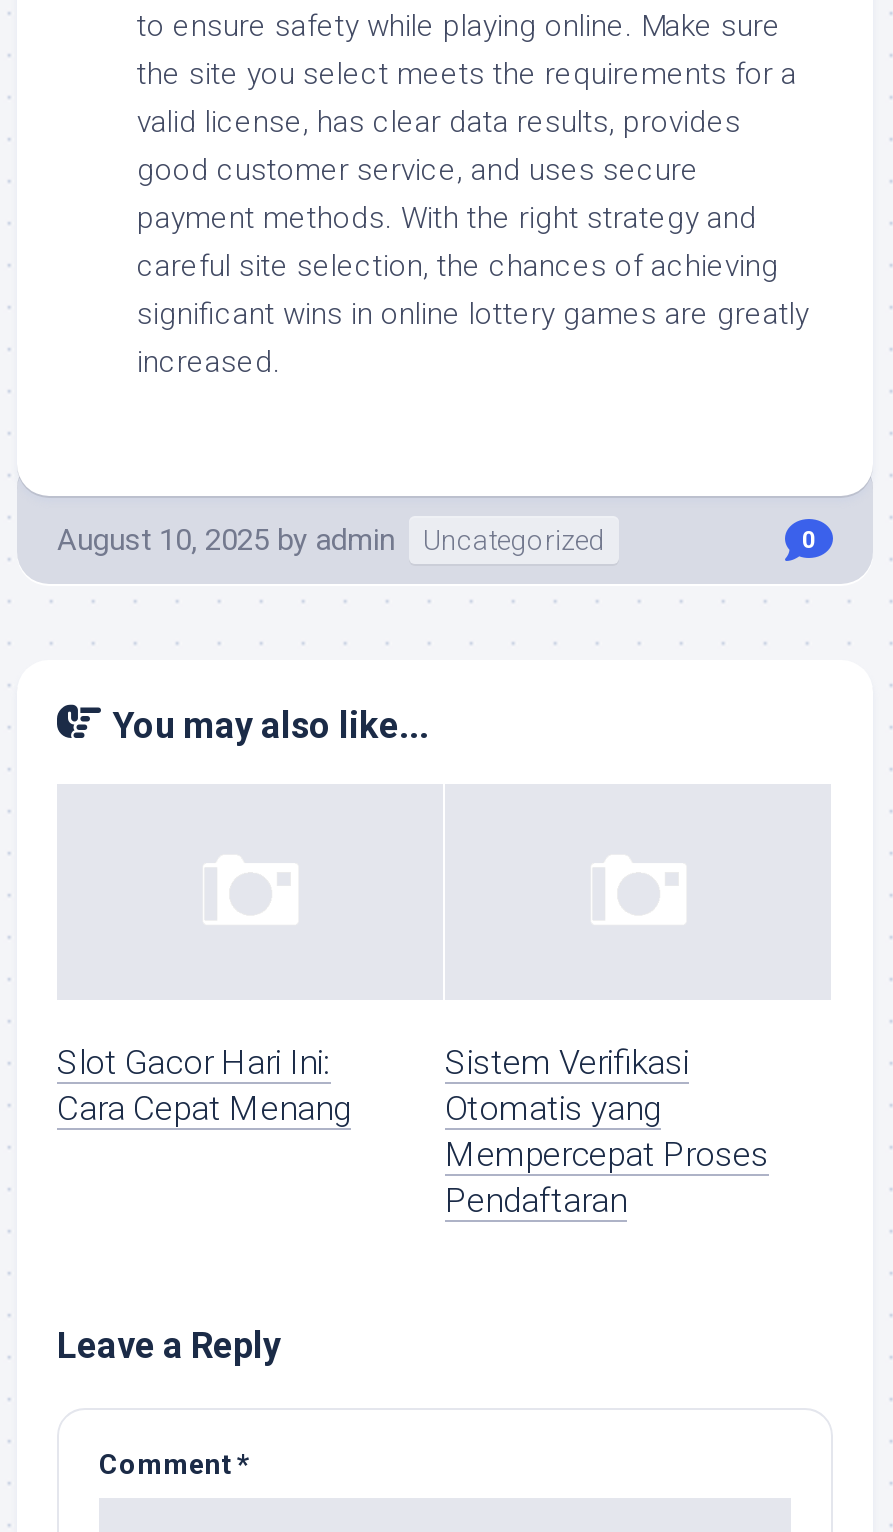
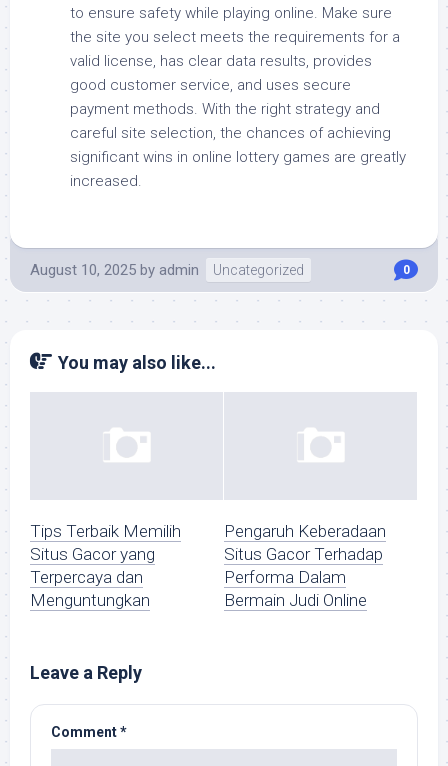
- Slot Gacor Hari Ini:
- Cara Cepat Menang
+ Tips Terbaik Memilih
+ Situs Gacor yang
+ Terpercaya dan
+ Menguntungkan

- Sistem Verifikasi
- Otomatis yang
- Mempercepat Proses
- Pendaftaran
+ Pengaruh Keberadaan
+ Situs Gacor Terhadap
+ Performa Dalam
+ Bermain Judi Online
